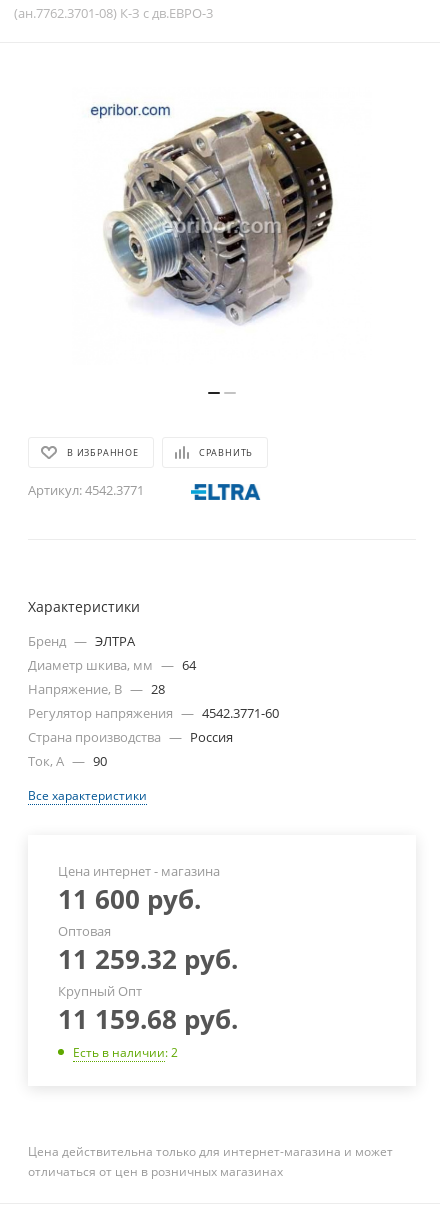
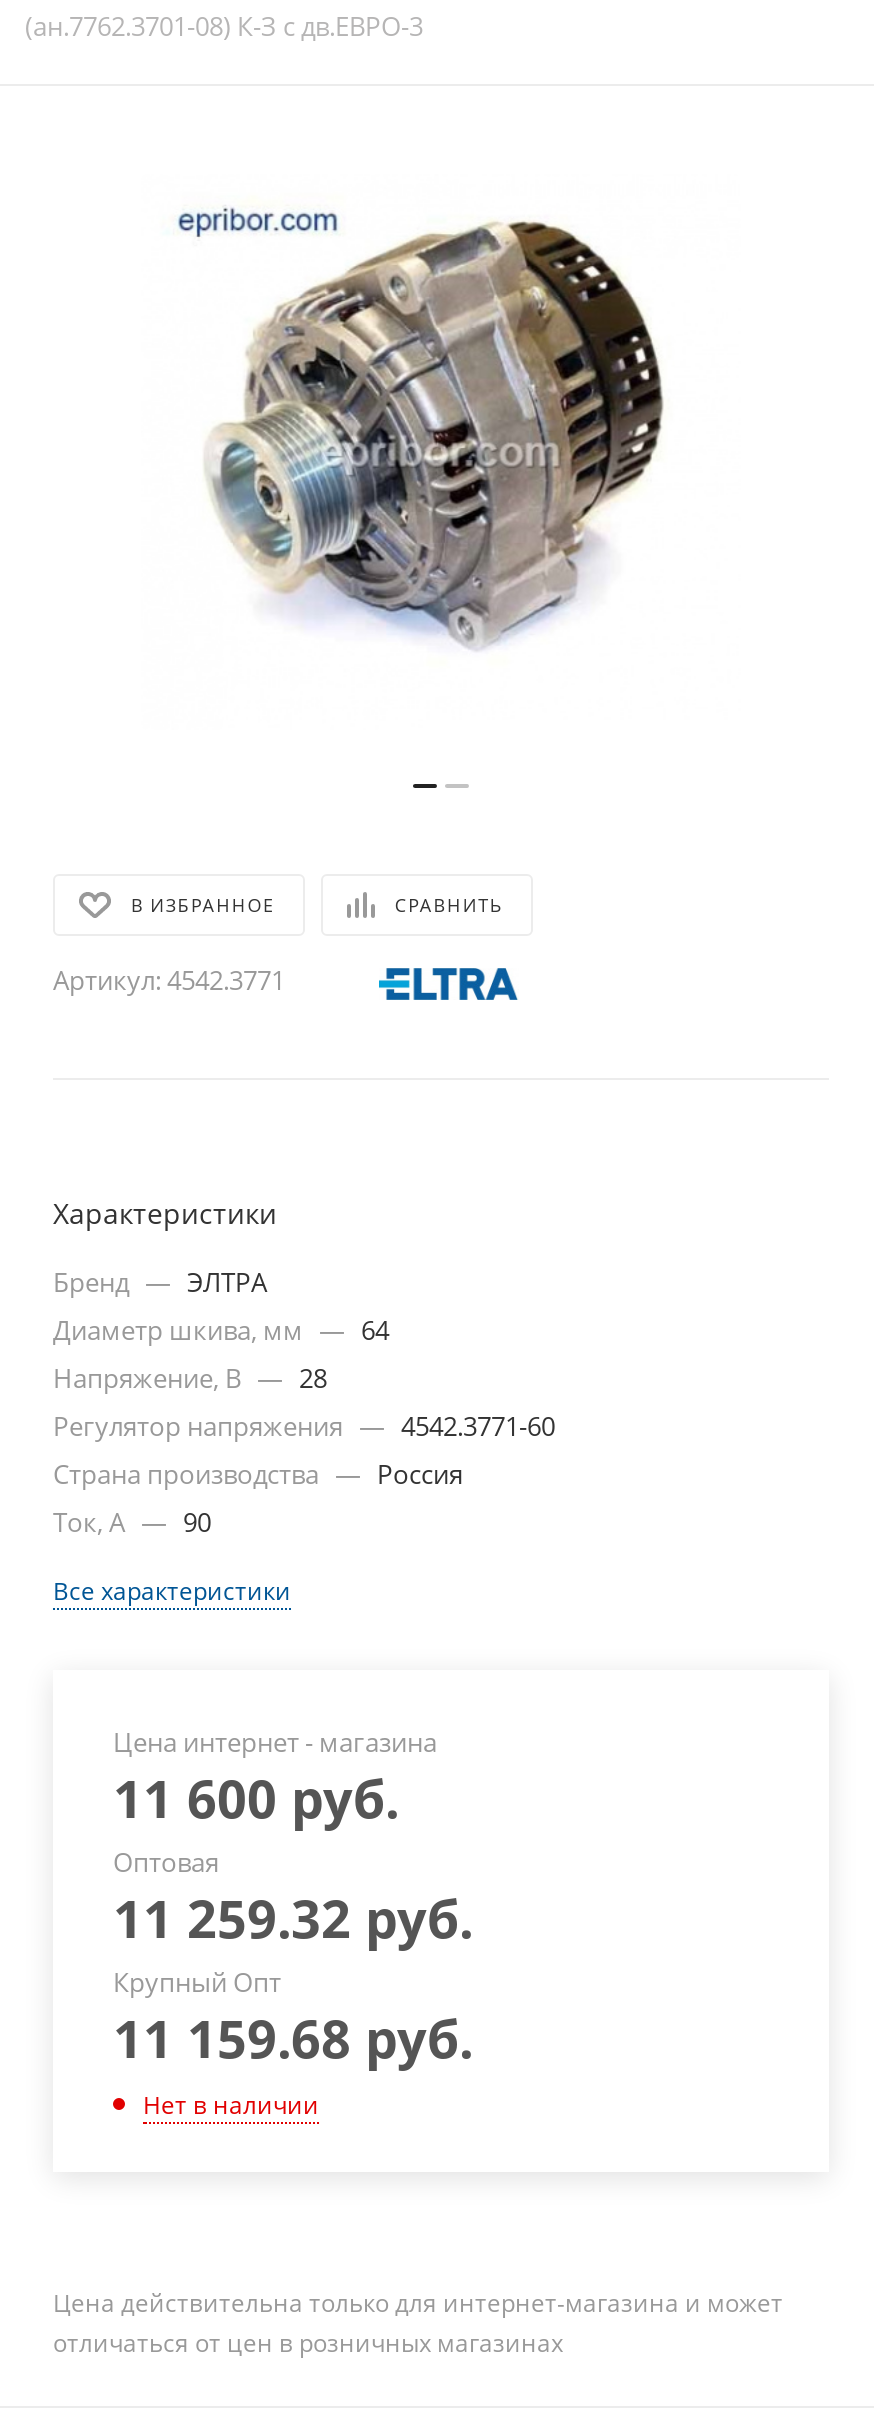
- Есть в наличии: 2
+ Нет в наличии
